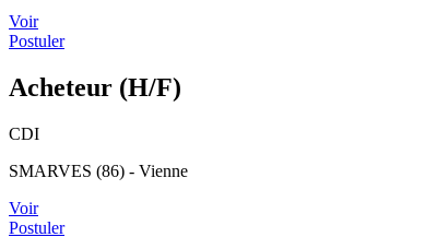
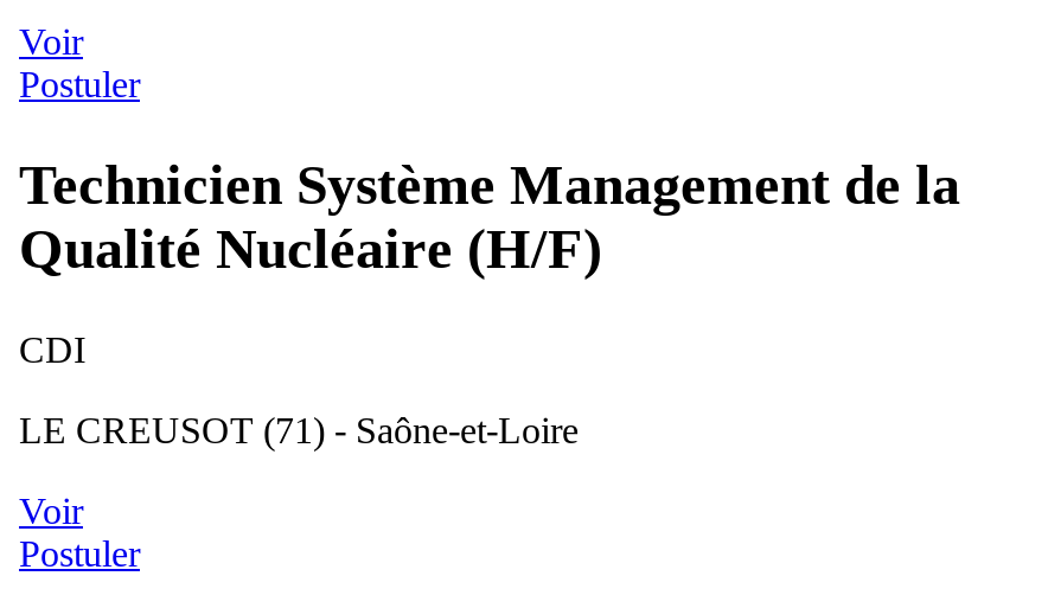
- Acheteur (H/F)
+ Technicien Système Management de la
+ Qualité Nucléaire (H/F)

- SMARVES (86) - Vienne
+ LE CREUSOT (71) - Saône-et-Loire
